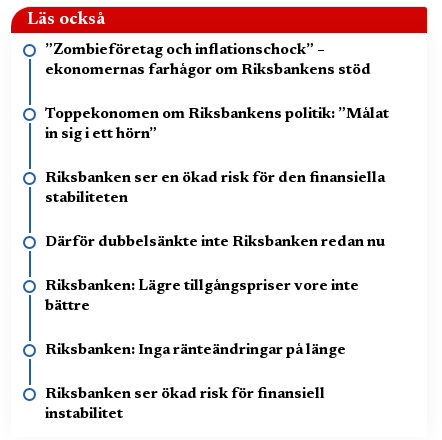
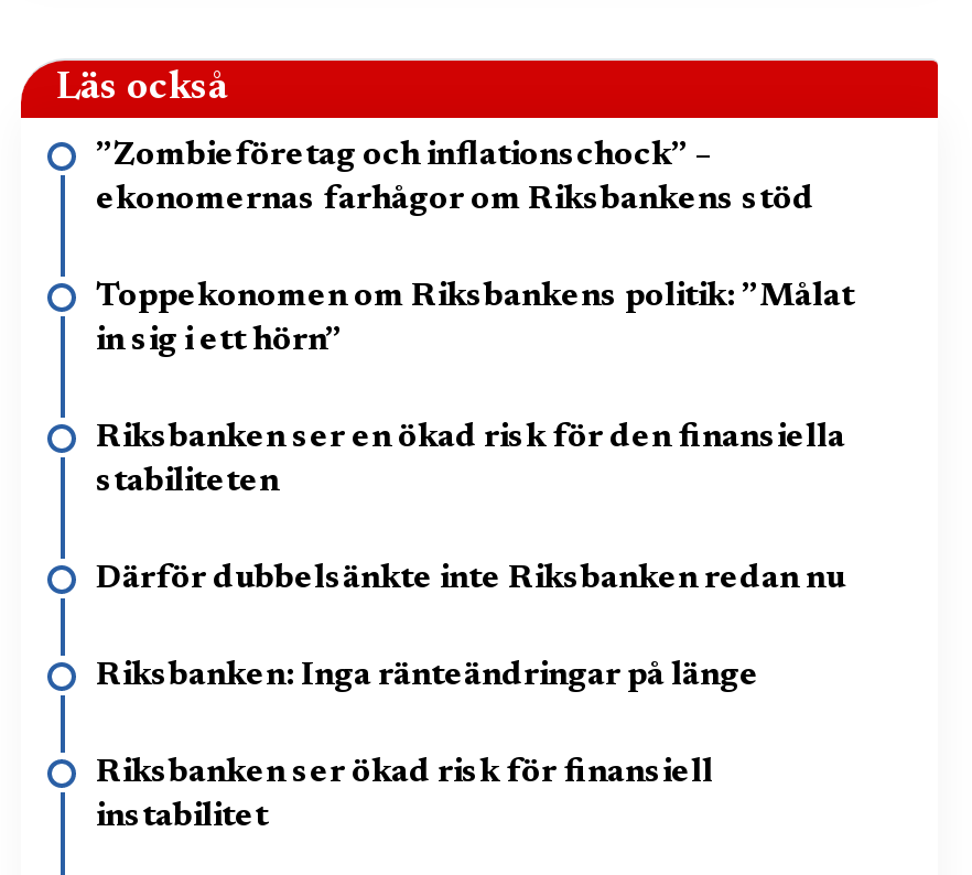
- Riksbanken: Lägre tillgångspriser vore inte
- bättre
